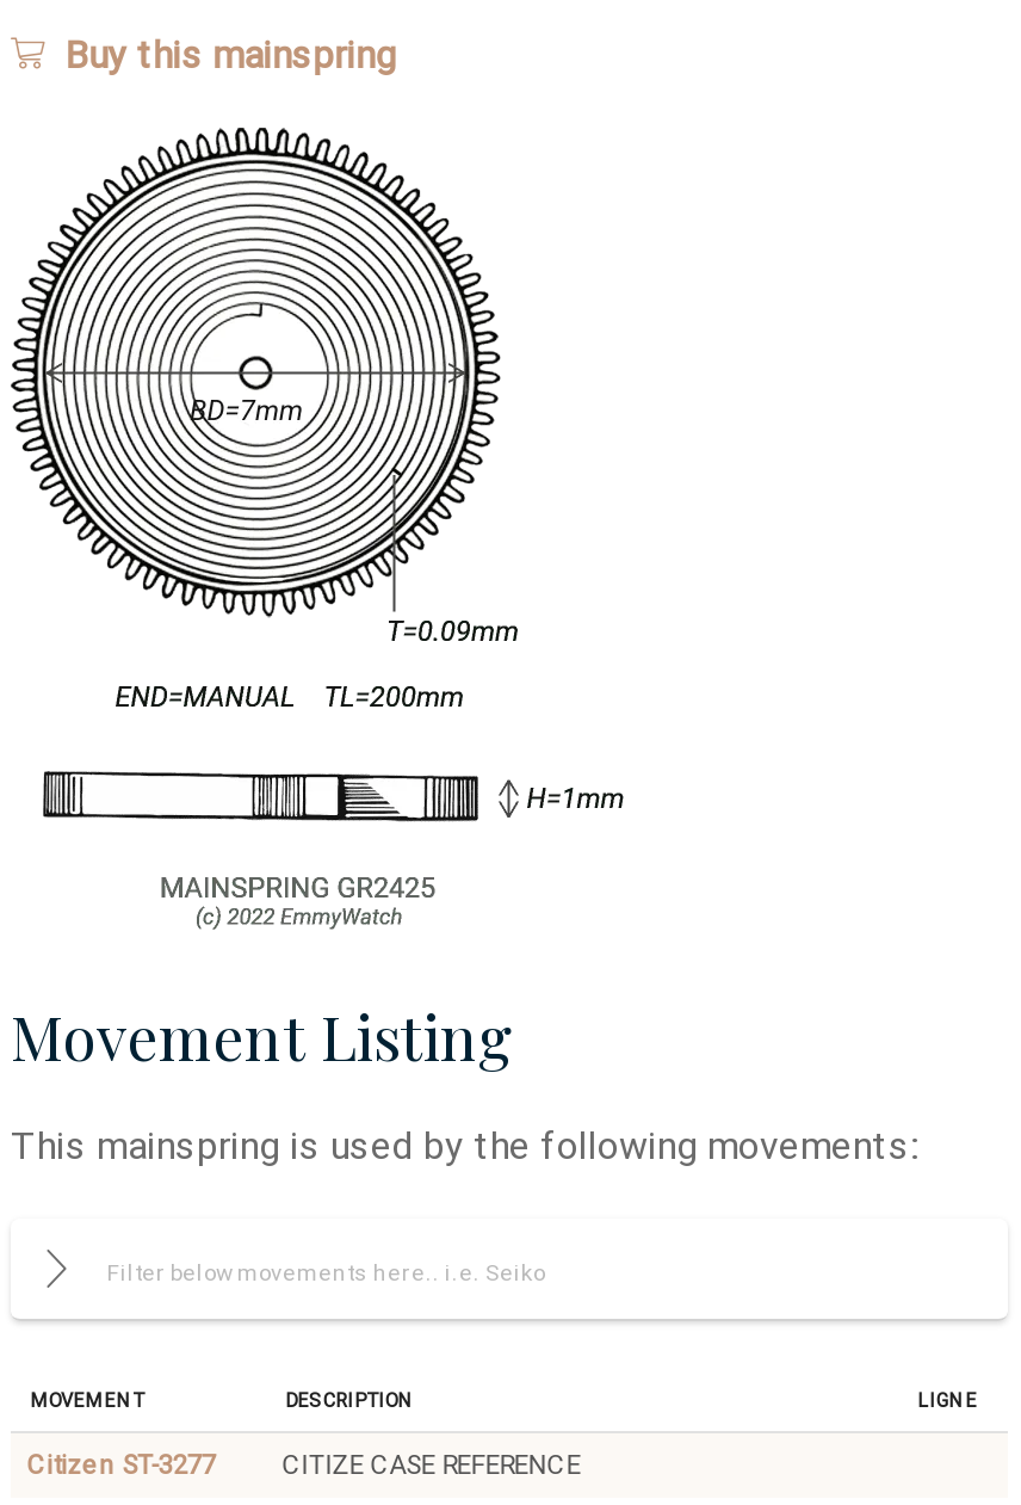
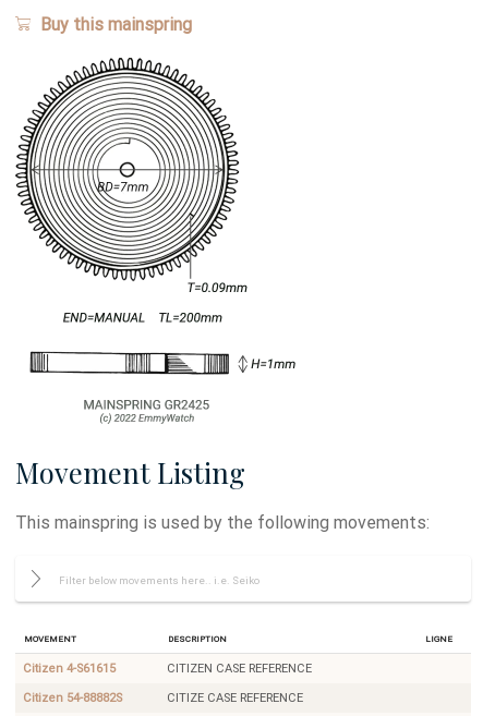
- Citizen ST-3277
+ Citizen 4-S61615
+ CITIZEN CASE REFERENCE
+ Citizen 54-88882S
